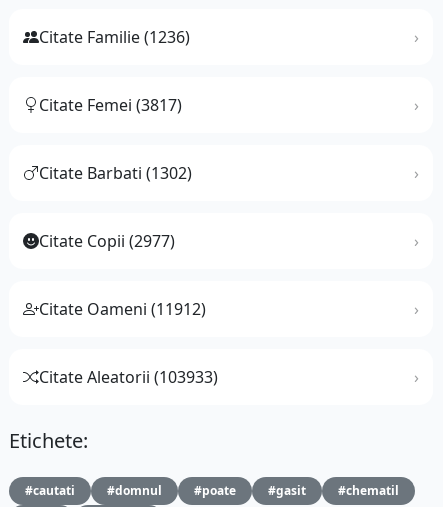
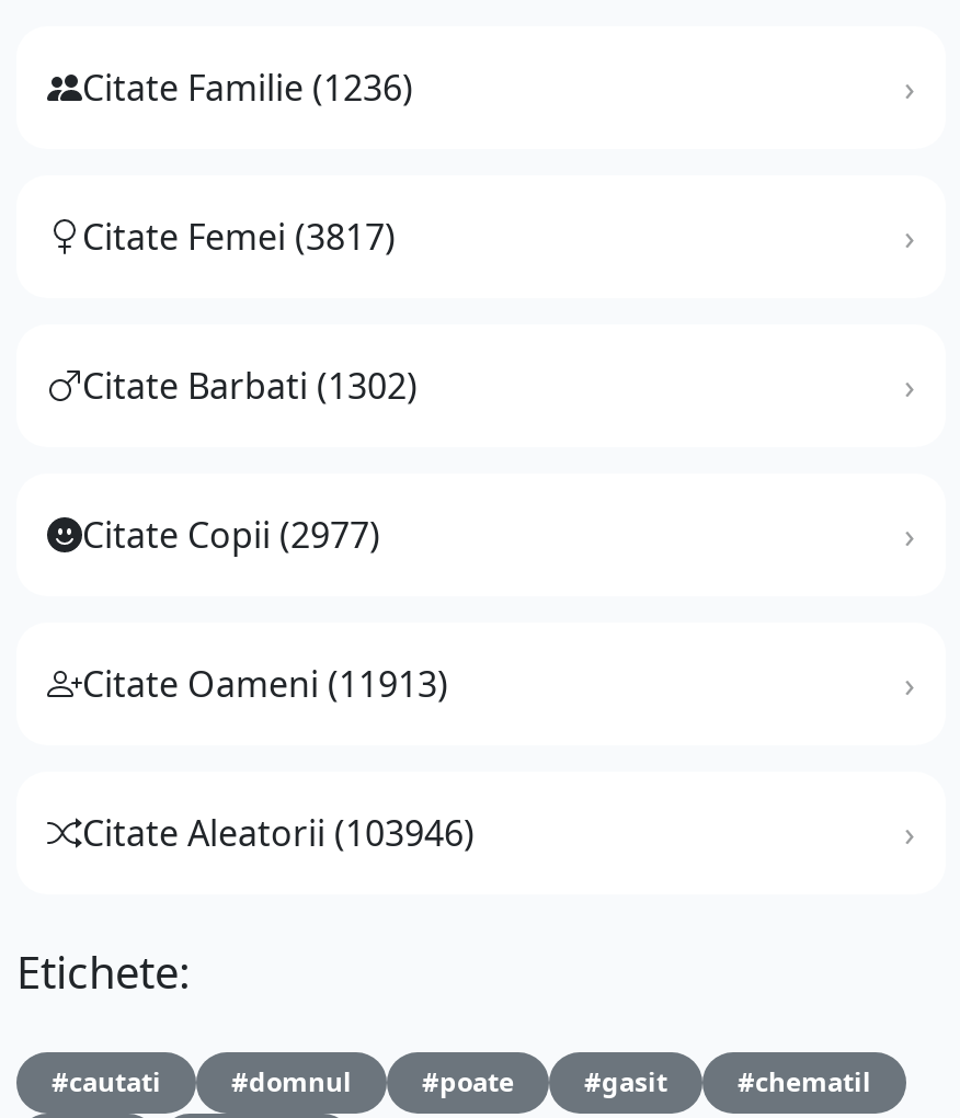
- Citate Oameni (11912)
+ Citate Oameni (11913)

- Citate Aleatorii (103933)
+ Citate Aleatorii (103946)
